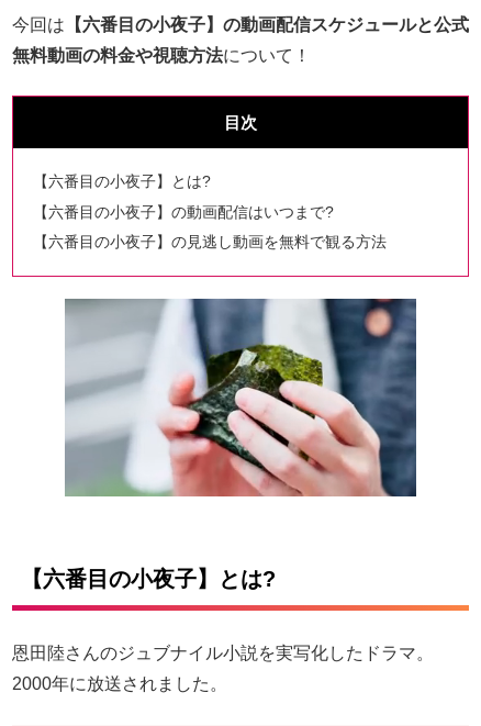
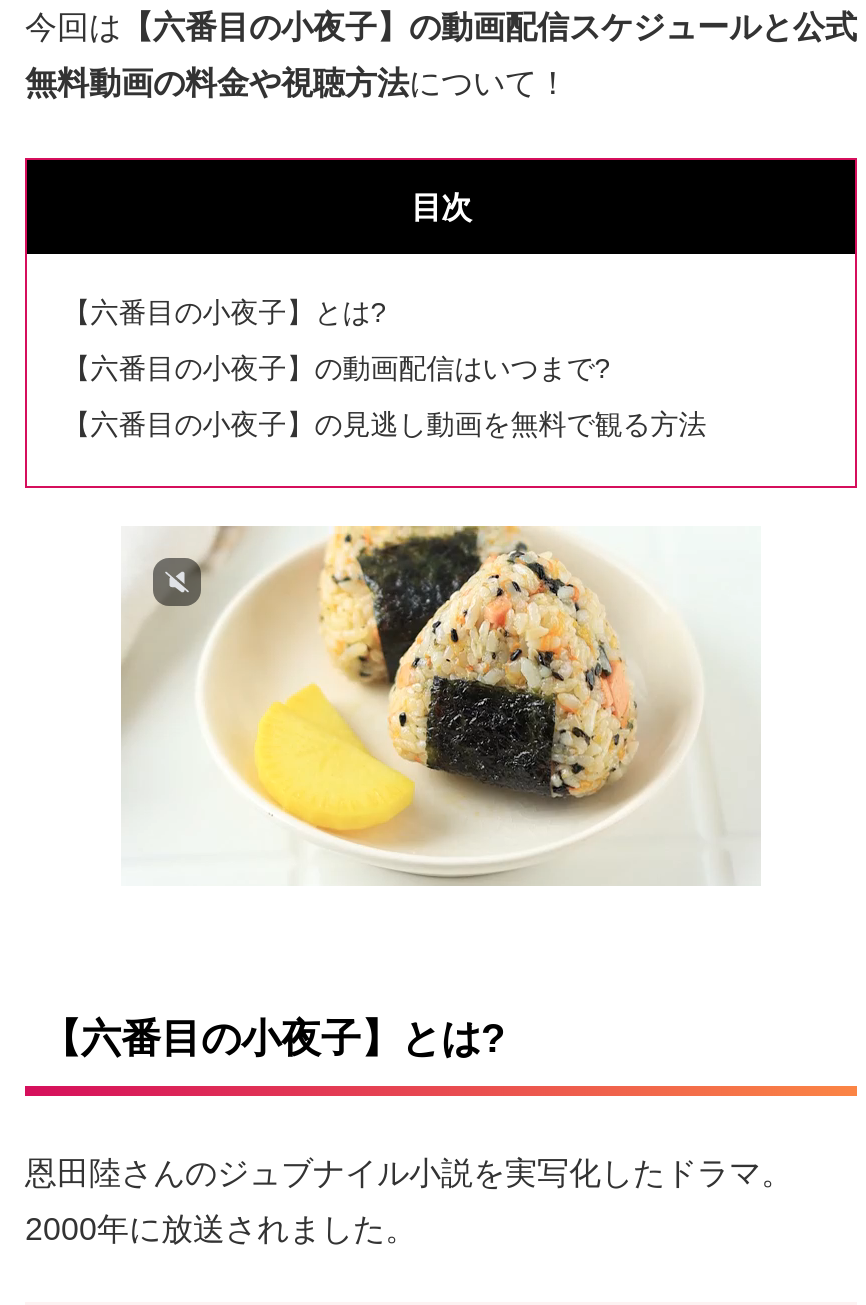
- [image]
+ [image]
